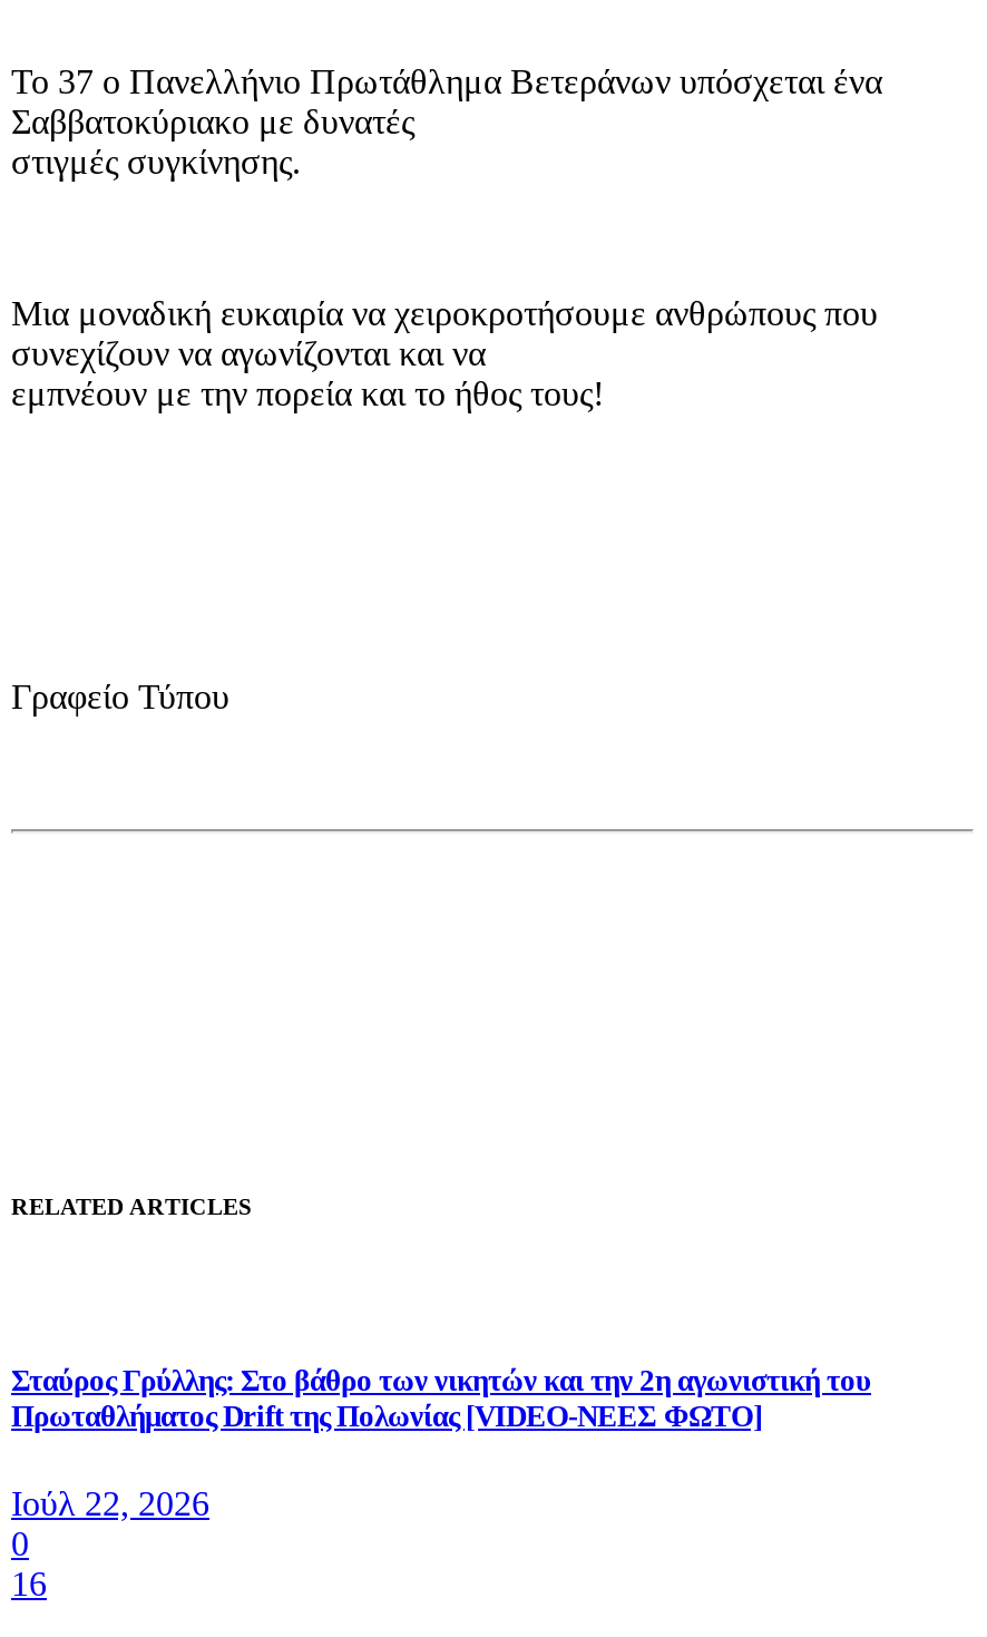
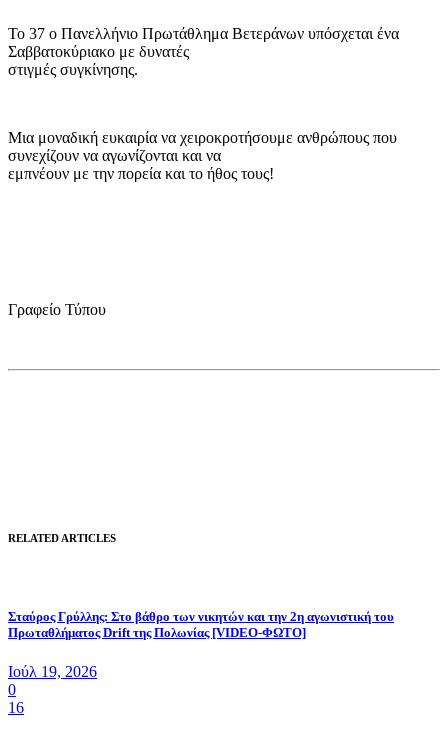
- Πρωταθλήματος Drift της Πολωνίας [VIDEO-ΝΕΕΣ ΦΩΤΟ]
+ Πρωταθλήματος Drift της Πολωνίας [VIDEO-ΦΩΤΟ]

- Ιούλ 22, 2026
+ Ιούλ 19, 2026
